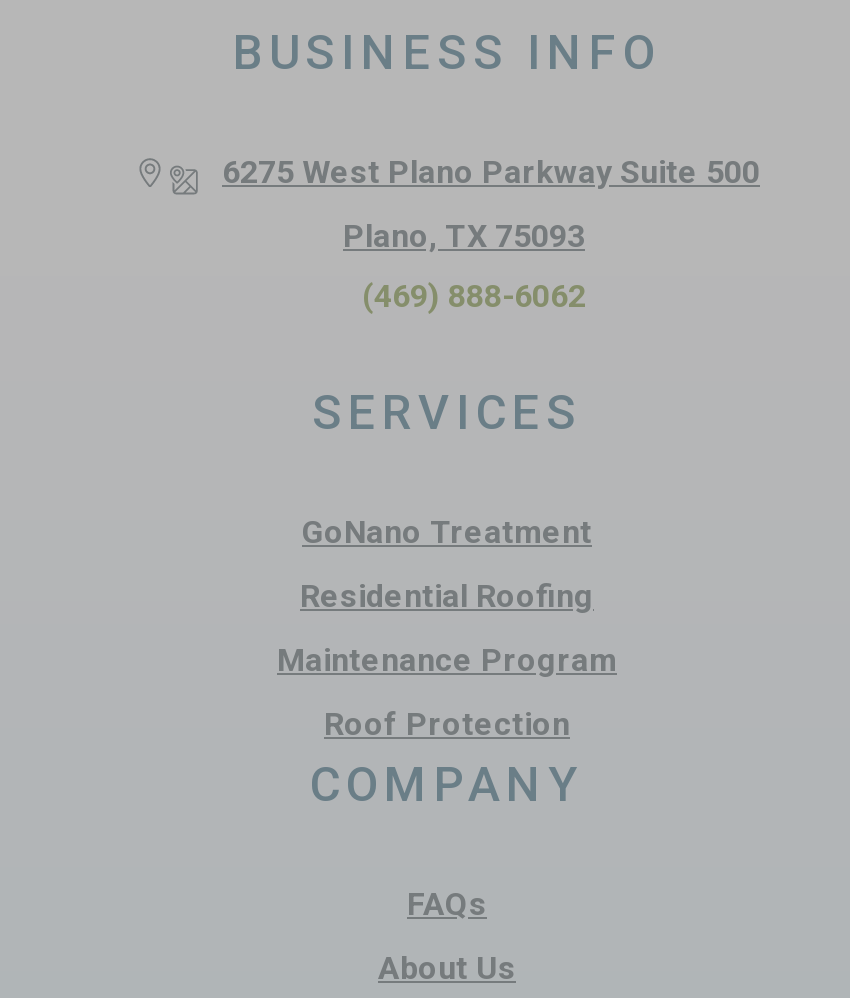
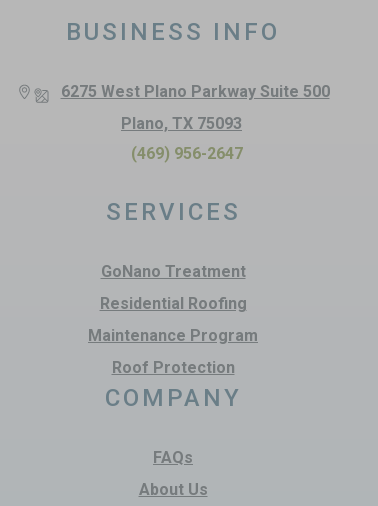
- (469) 888-6062
+ (469) 956-2647
